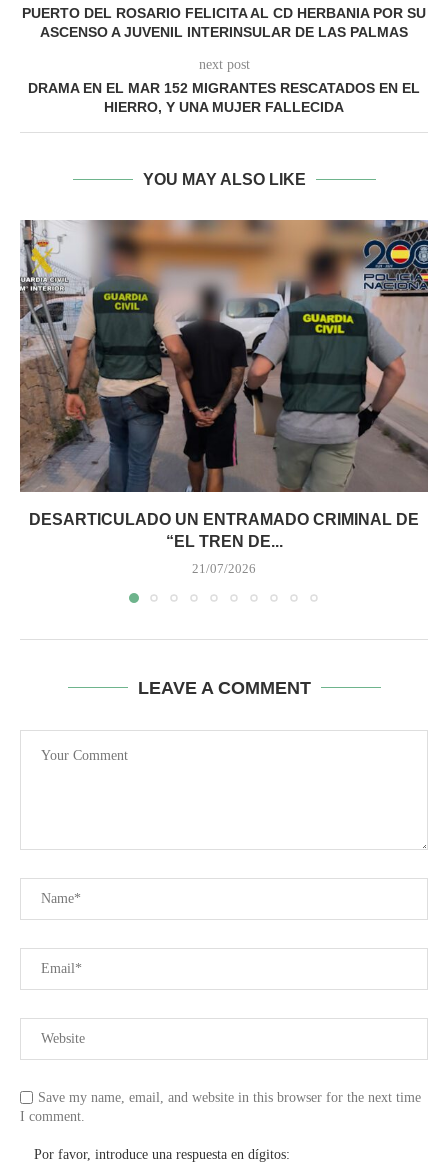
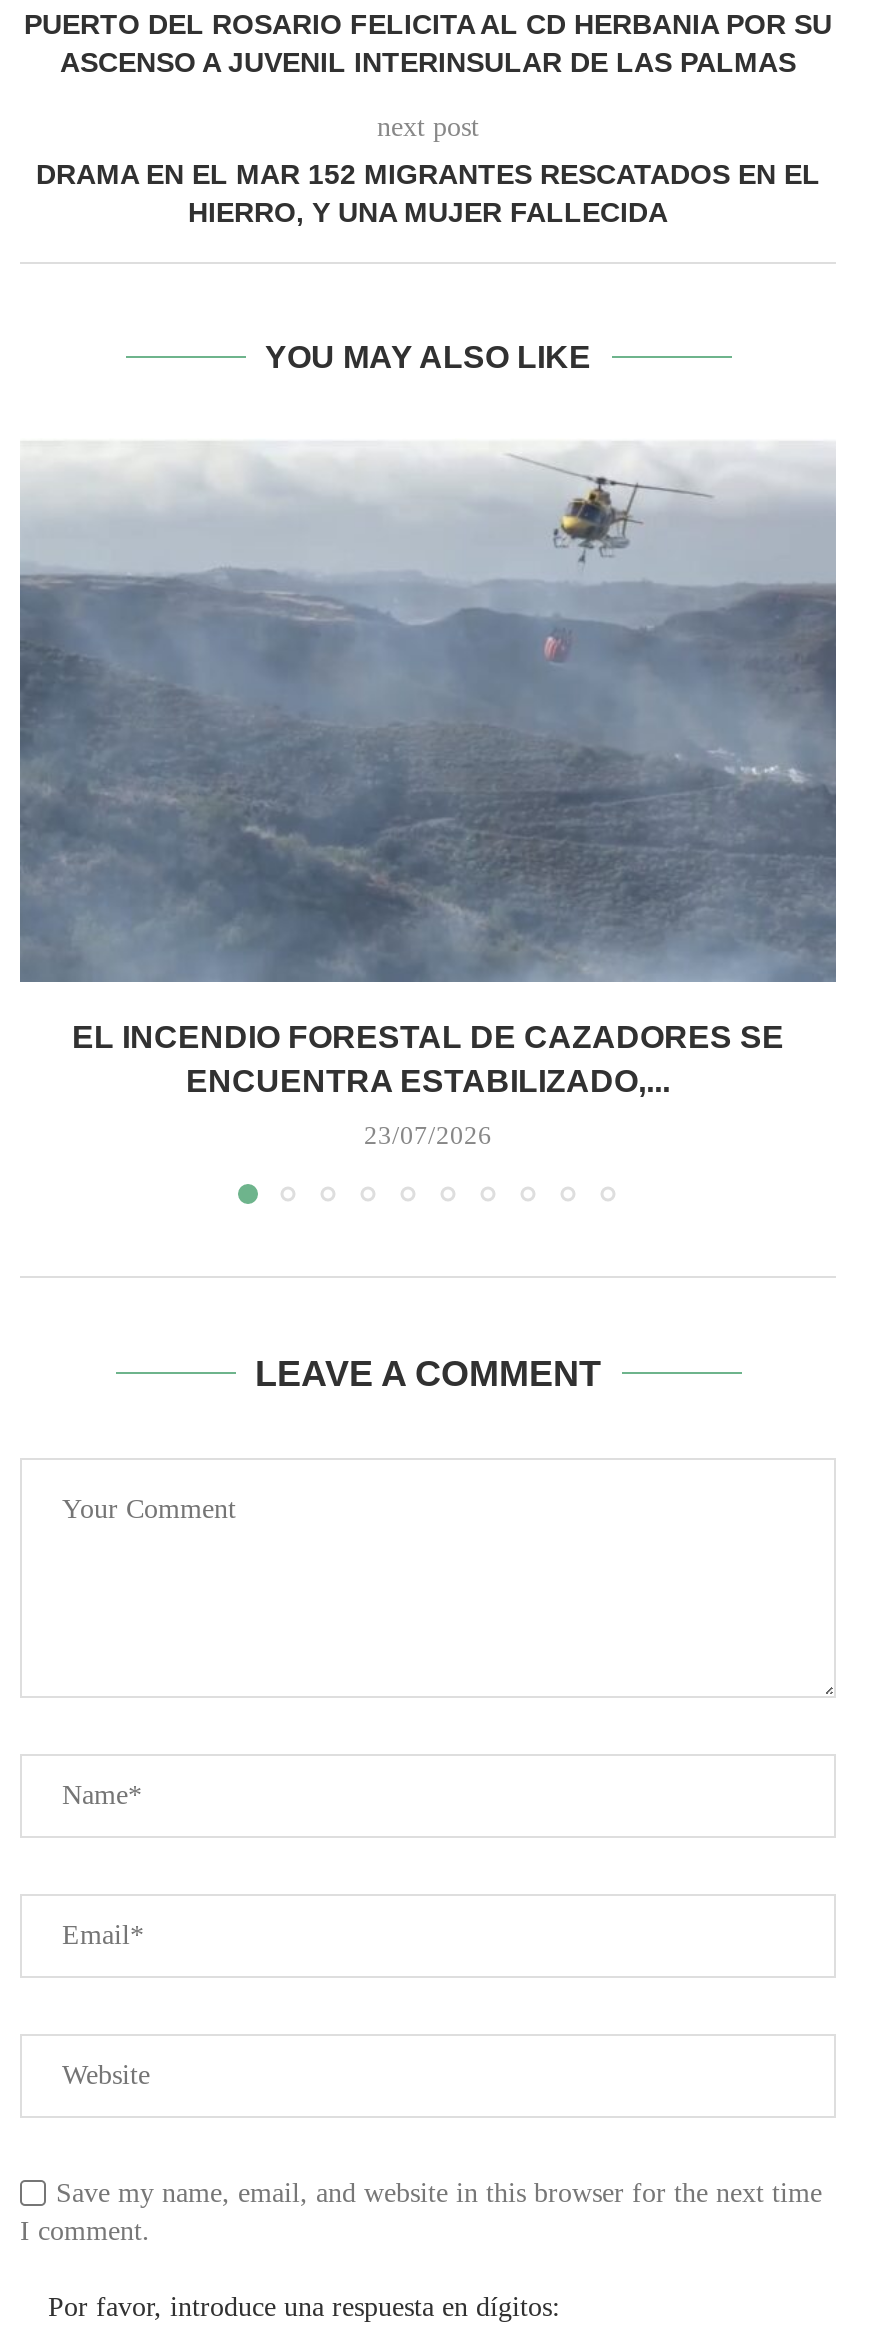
- [image]
- DESARTICULADO UN ENTRAMADO CRIMINAL DE
- “EL TREN DE...
+ [image]
+ EL INCENDIO FORESTAL DE CAZADORES SE
+ ENCUENTRA ESTABILIZADO,...

- 21/07/2026
+ 23/07/2026
